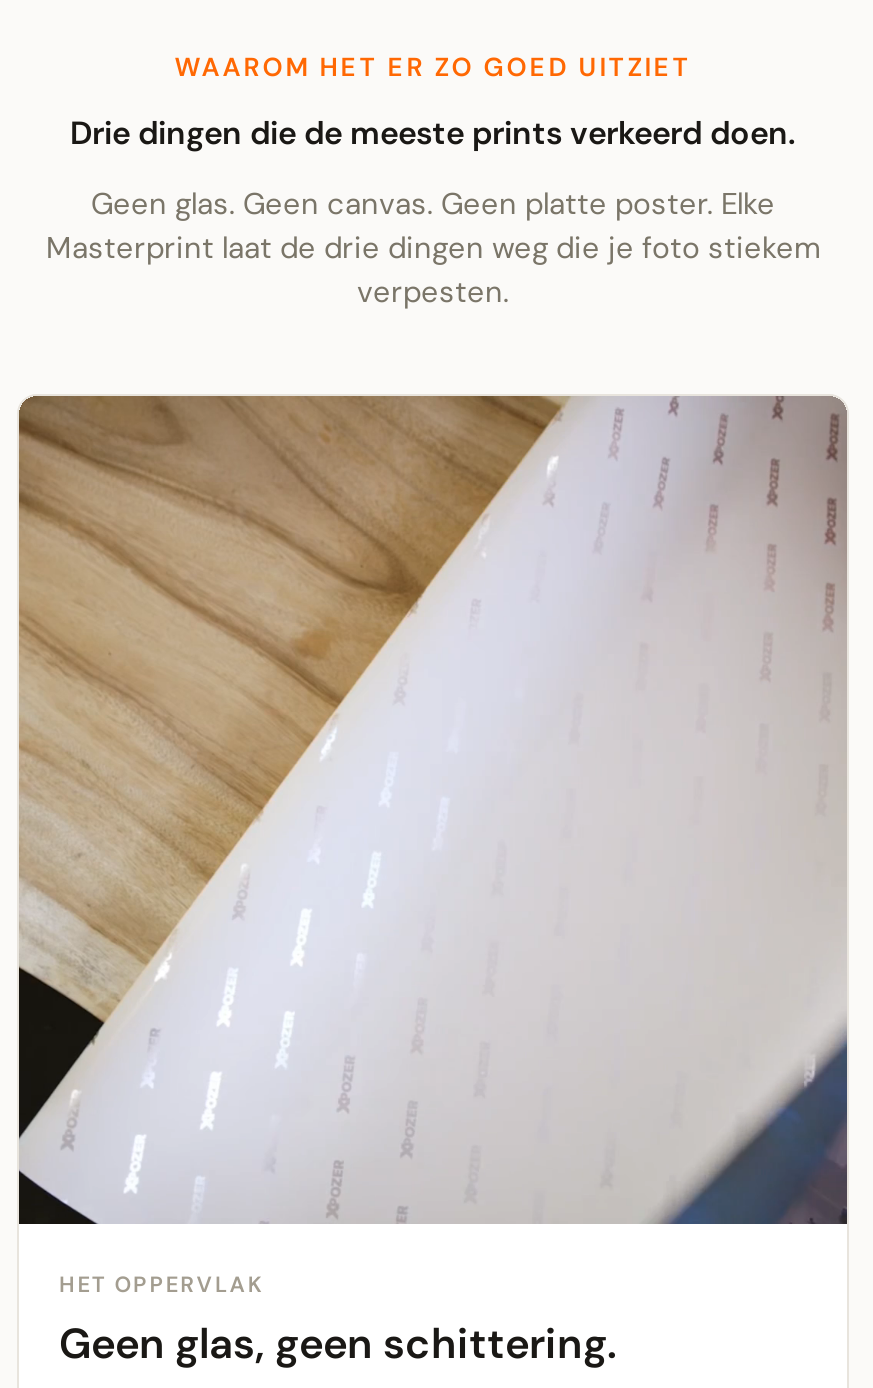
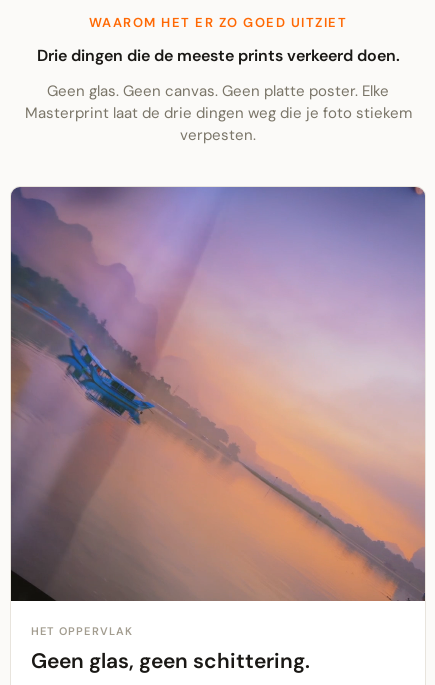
- [image]
+ [image]
